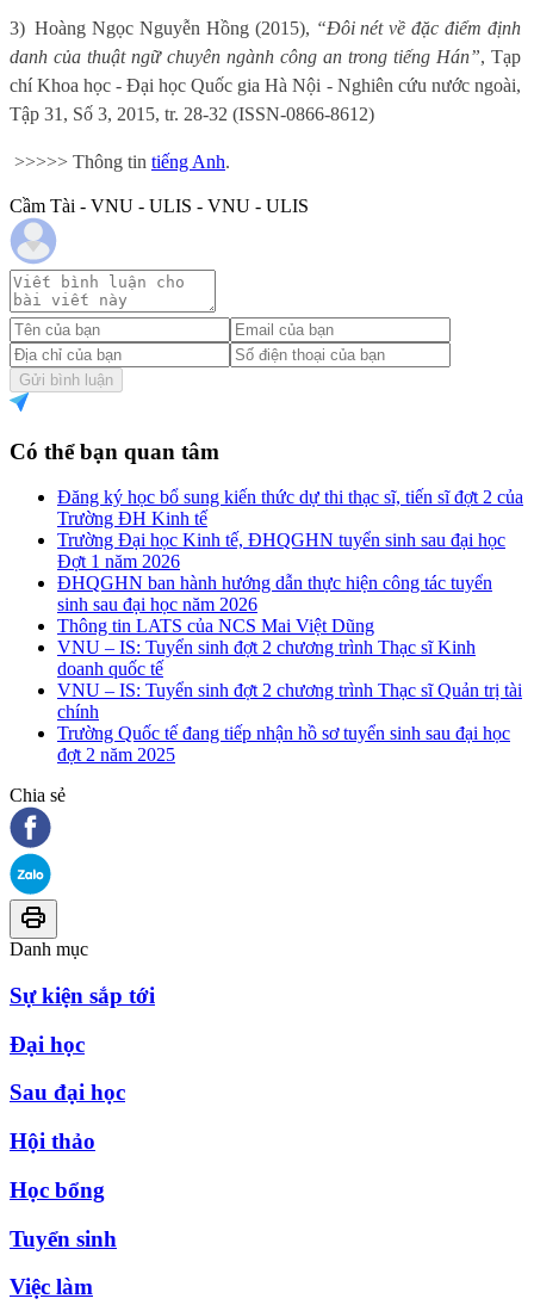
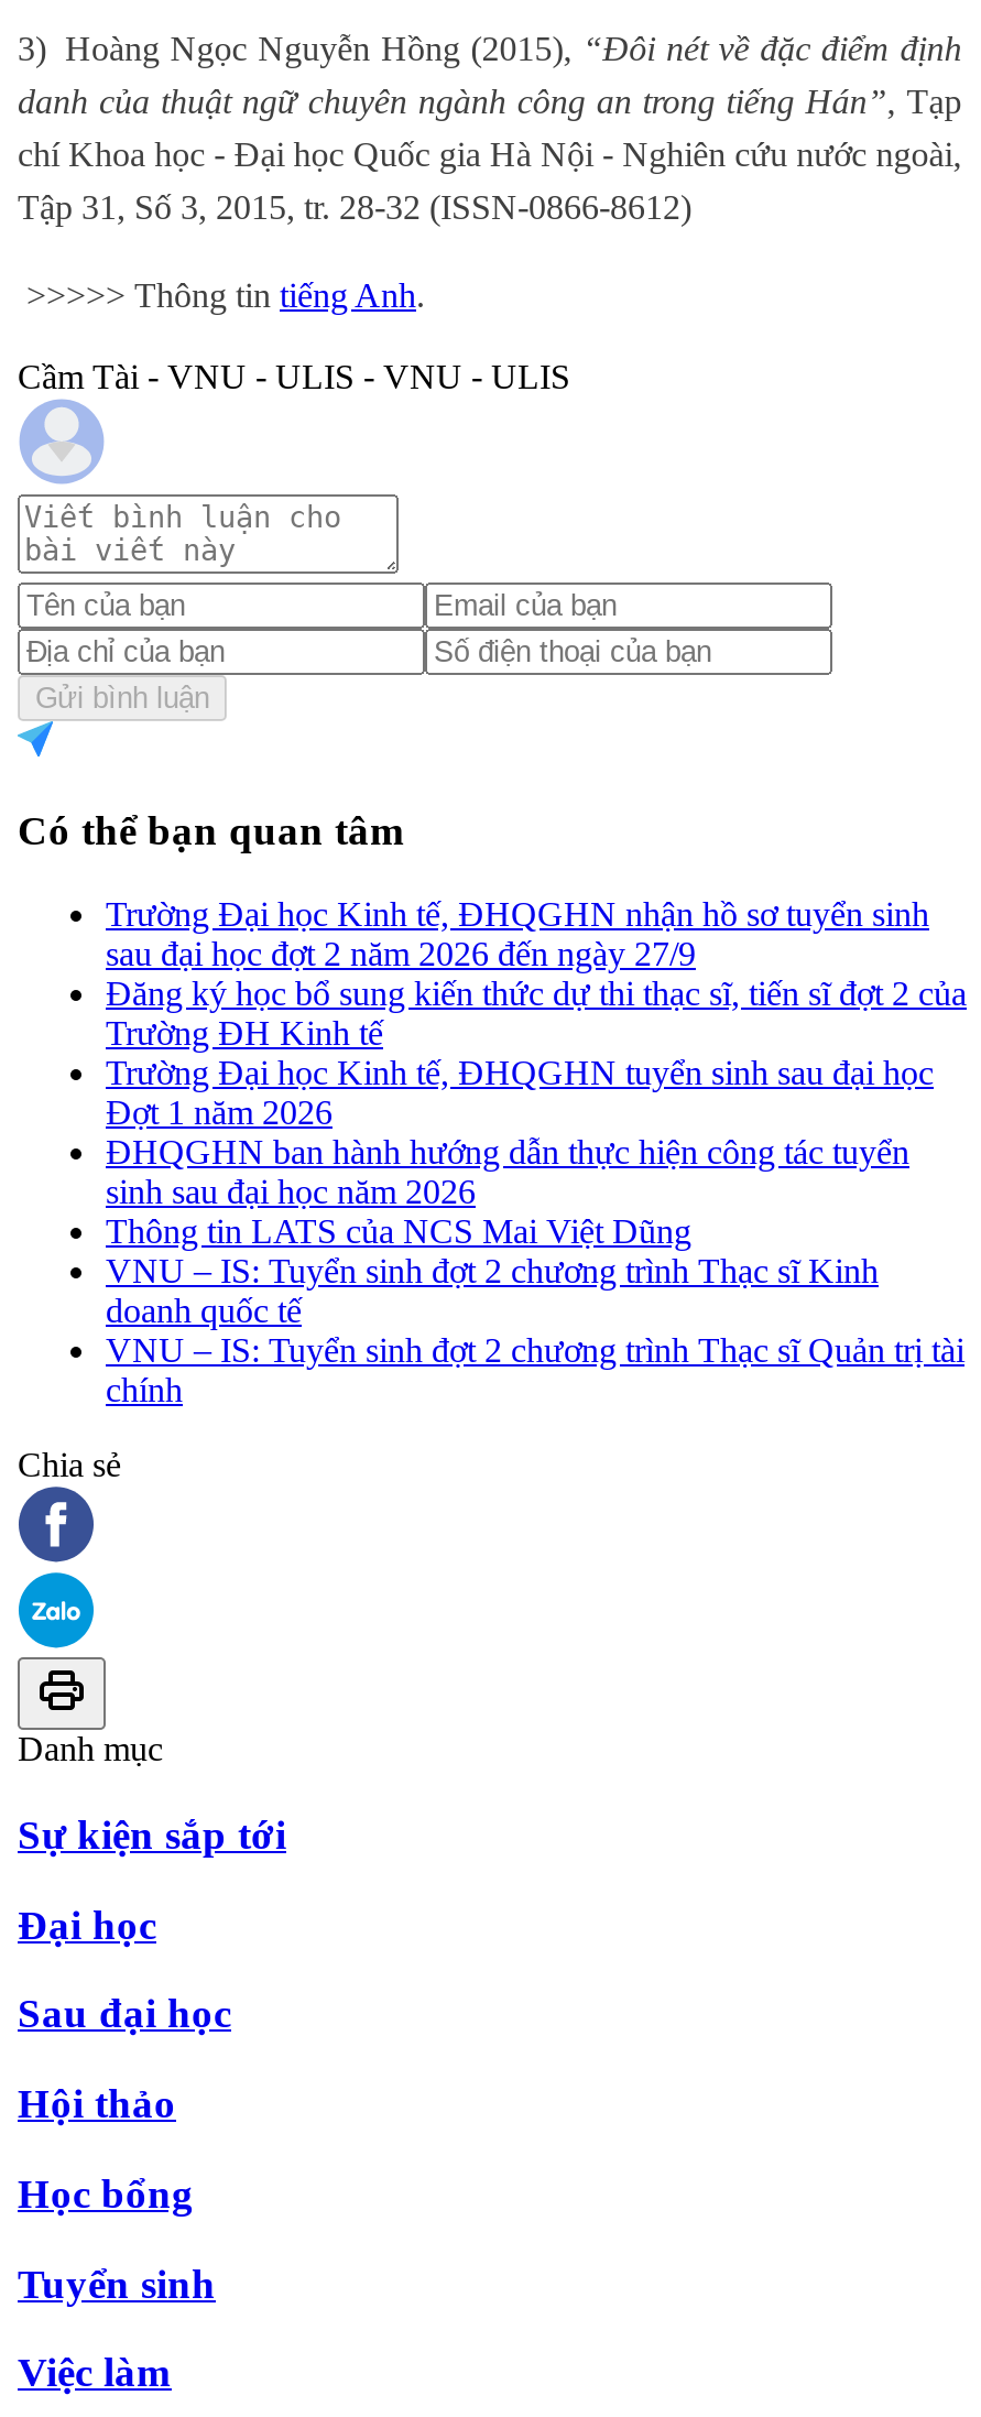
+ Trường Đại học Kinh tế, ĐHQGHN nhận hồ sơ tuyển sinh
+ sau đại học đợt 2 năm 2026 đến ngày 27/9

moved down: Đăng ký học bổ sung kiến thức dự thi thạc sĩ, tiến sĩ đợt 2 của | Trường ĐH Kinh tế | Trường Đại học Kinh tế, ĐHQGHN tuyển sinh sau đại học | ... | VNU – IS: Tuyển sinh đợt 2 chương trình Thạc sĩ Quản trị tài | chính

- Trường Quốc tế đang tiếp nhận hồ sơ tuyển sinh sau đại học
- đợt 2 năm 2025
